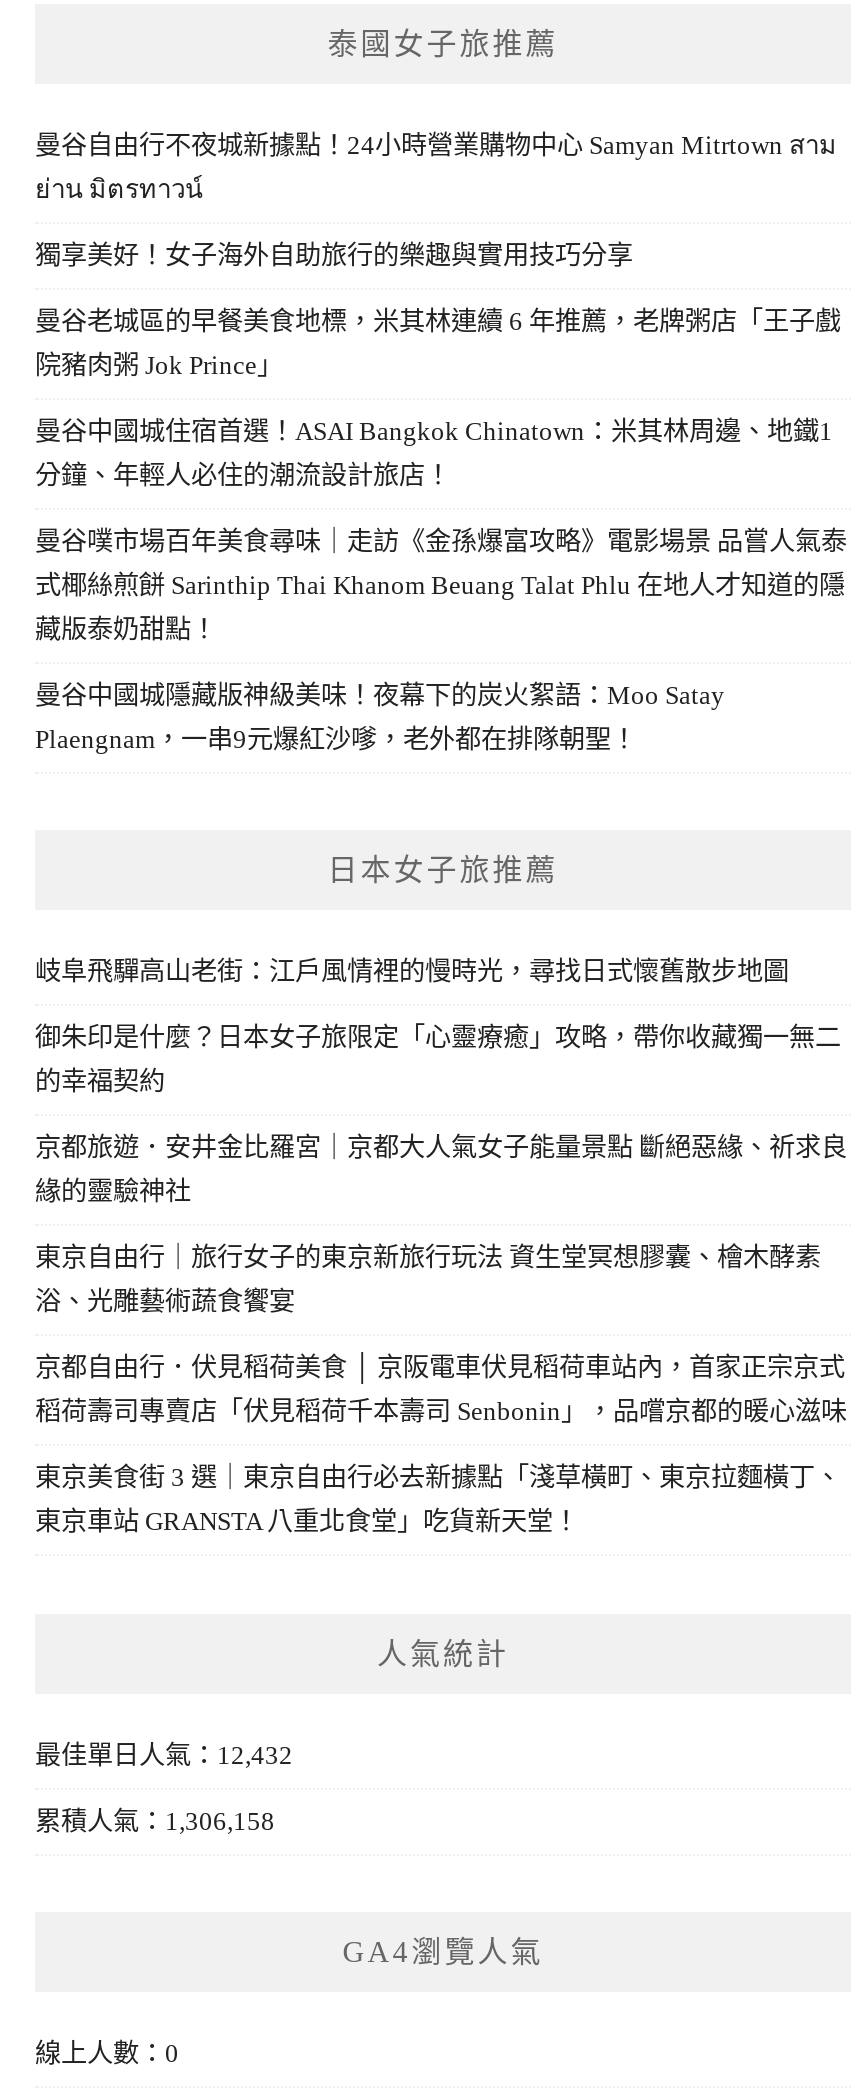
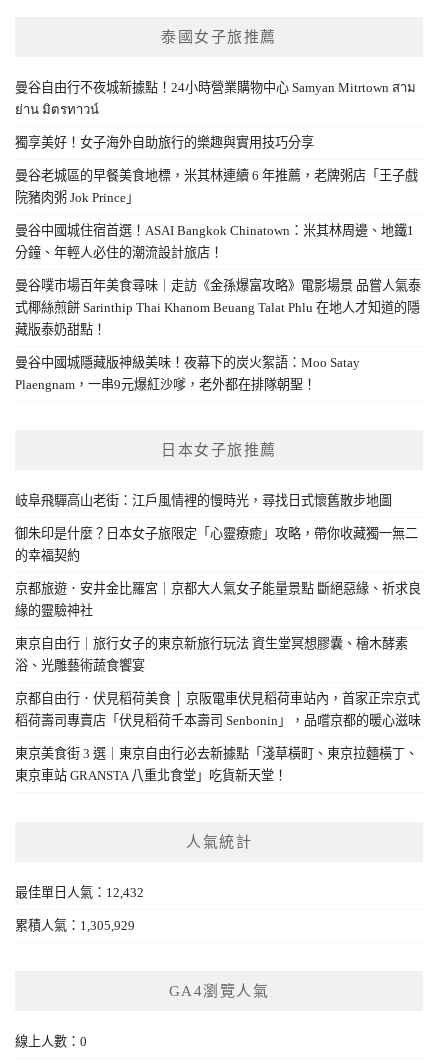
- 累積人氣：1,306,158
+ 累積人氣：1,305,929
